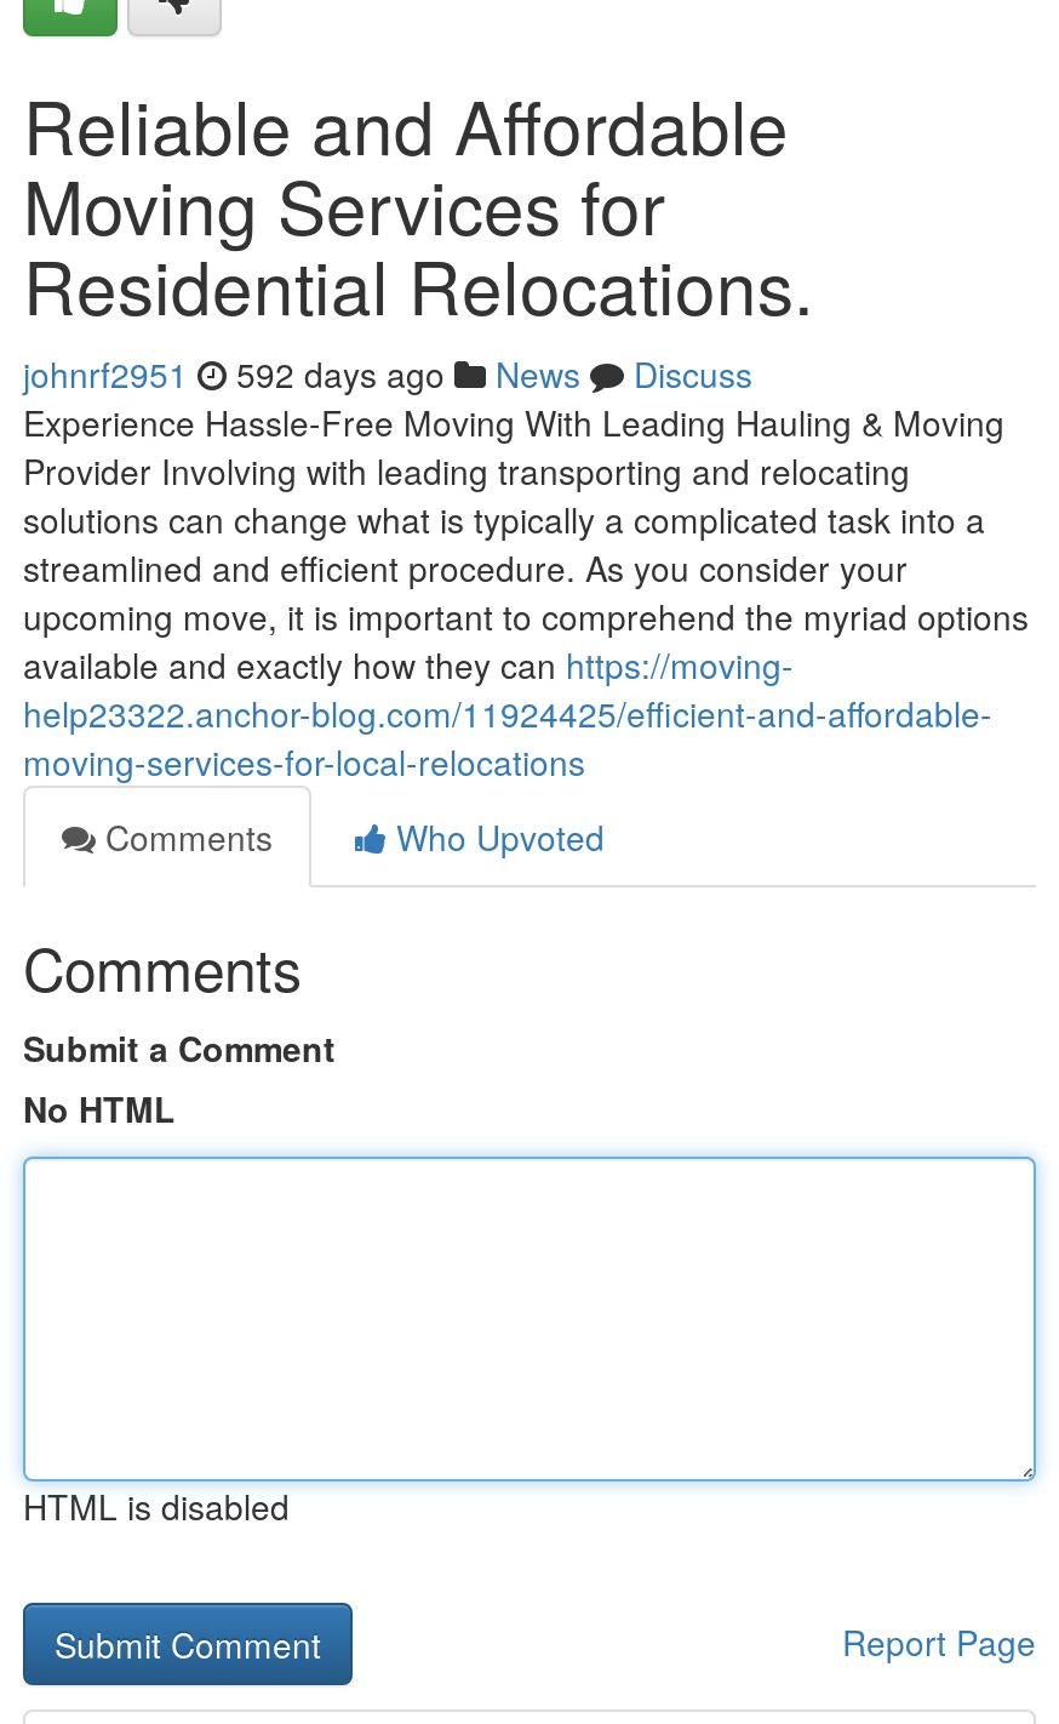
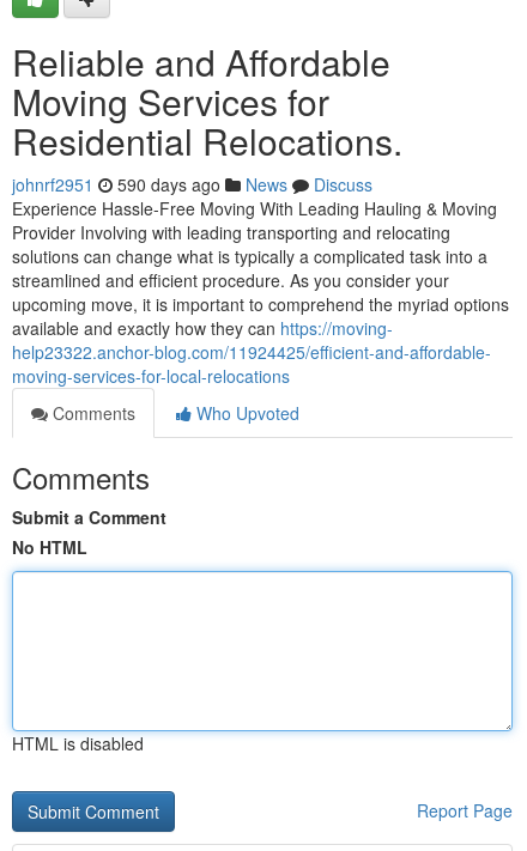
- johnrf2951 592 days ago News Discuss
+ johnrf2951 590 days ago News Discuss
